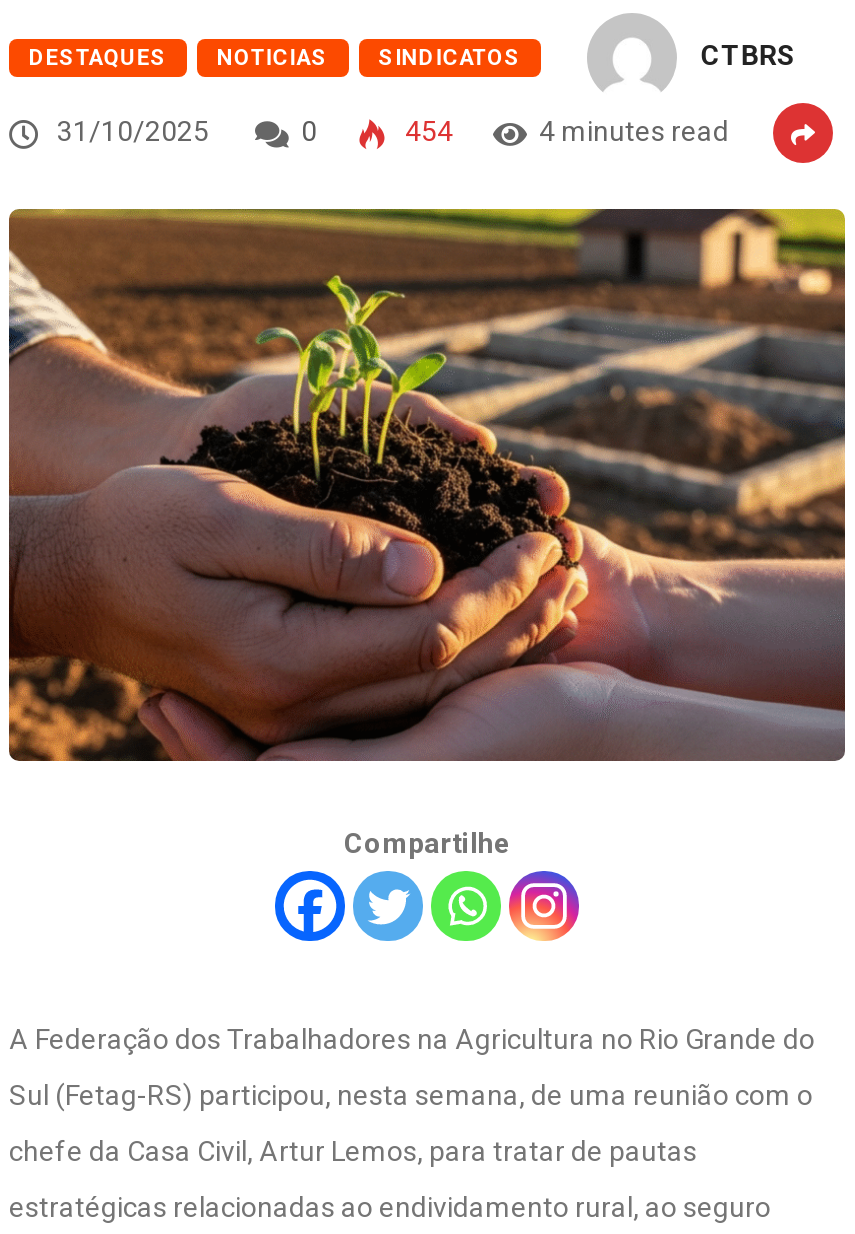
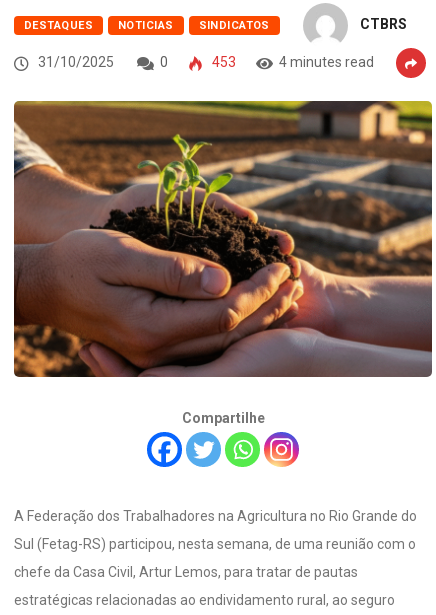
- 454
+ 453
